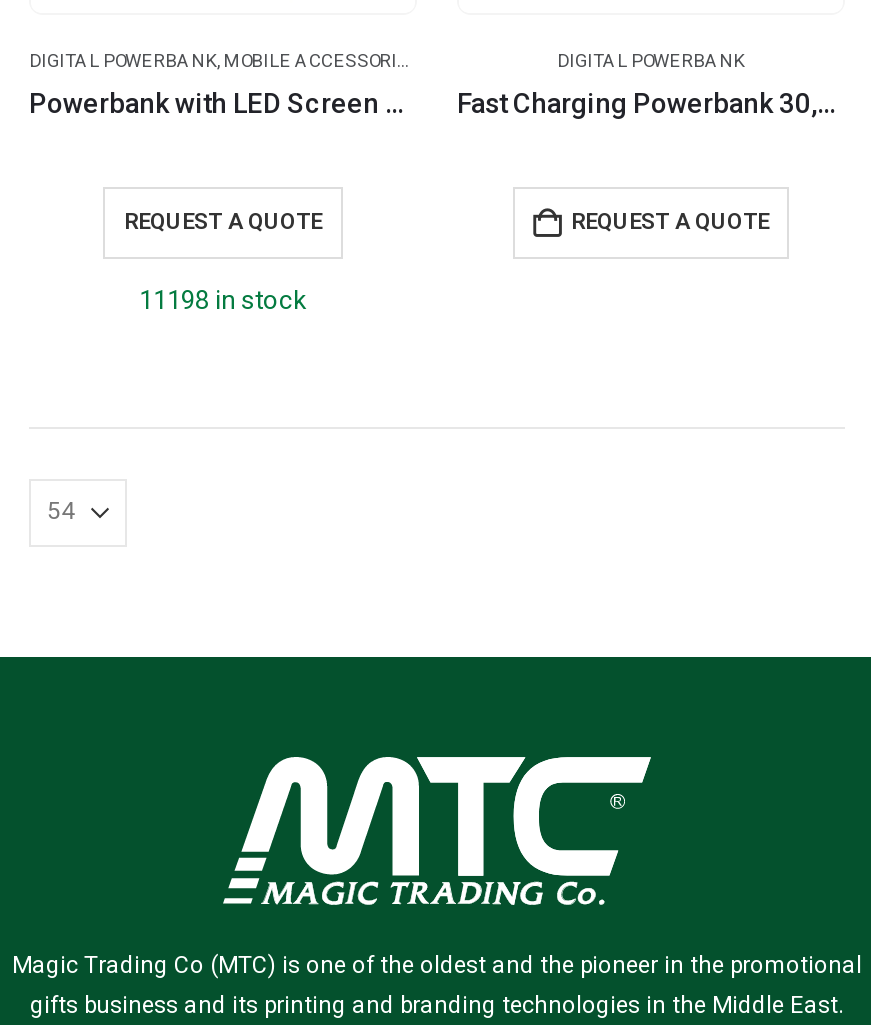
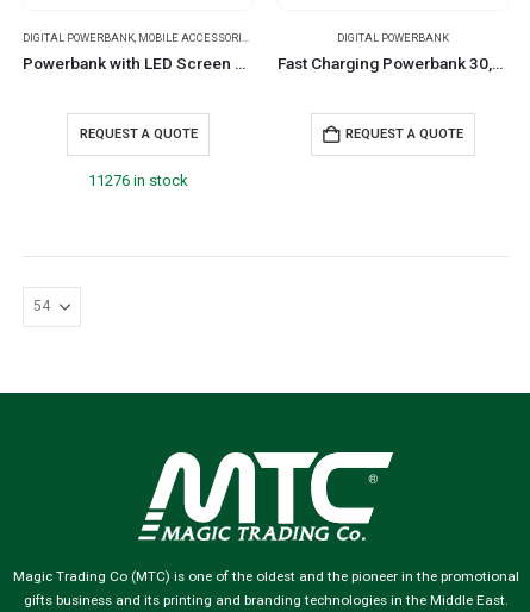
- 11198 in stock
+ 11276 in stock
